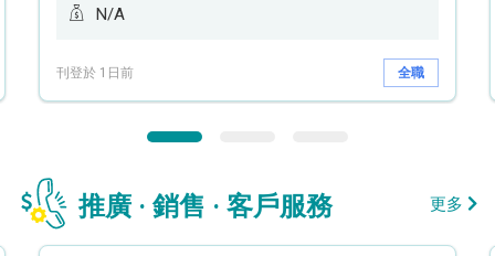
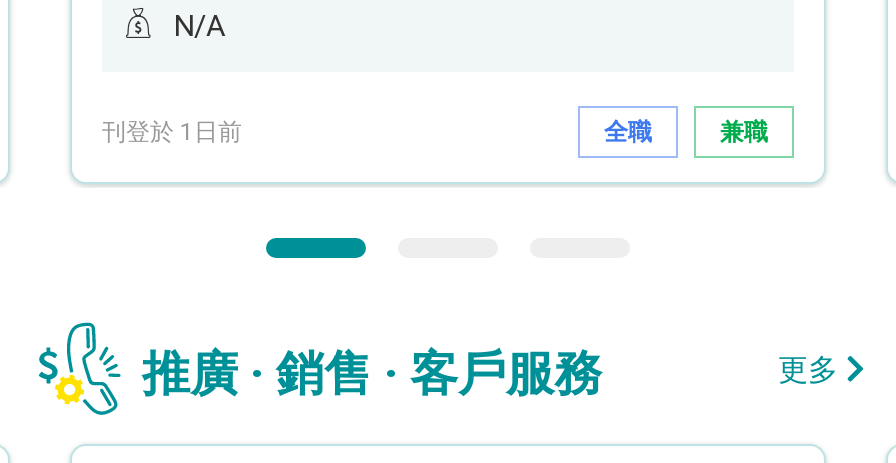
+ 兼職
